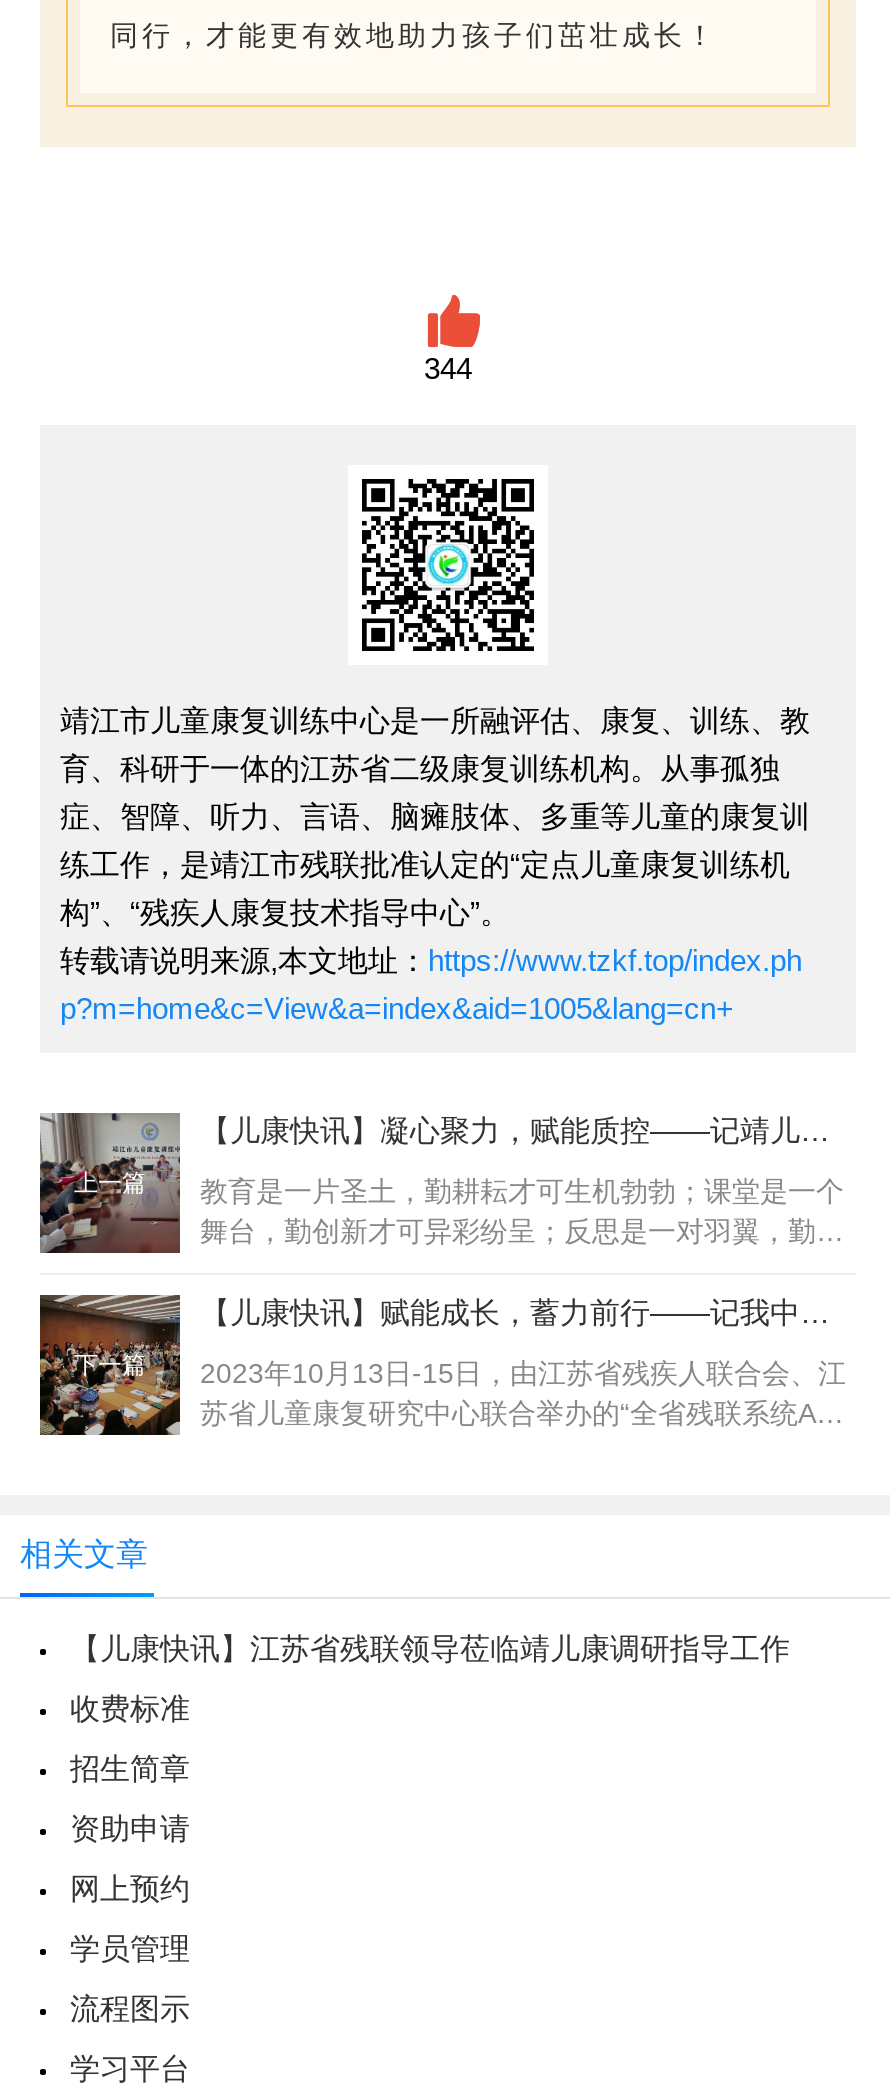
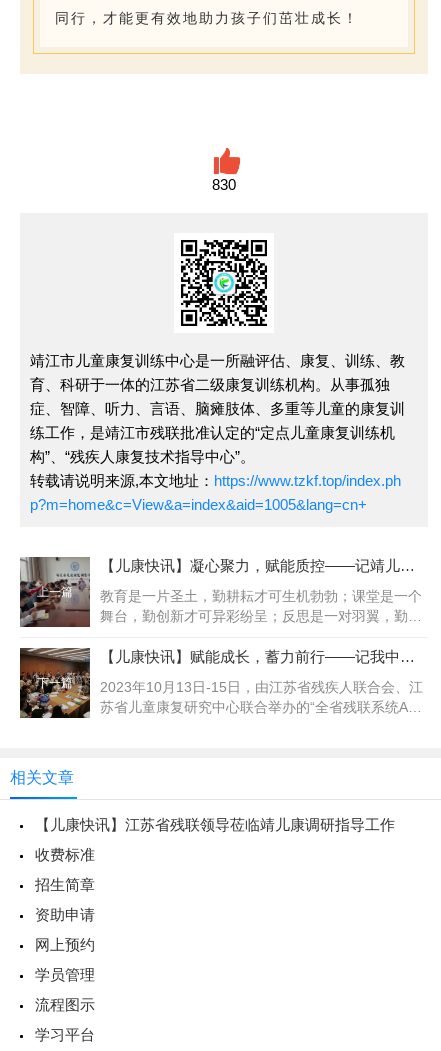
- 344
+ 830
